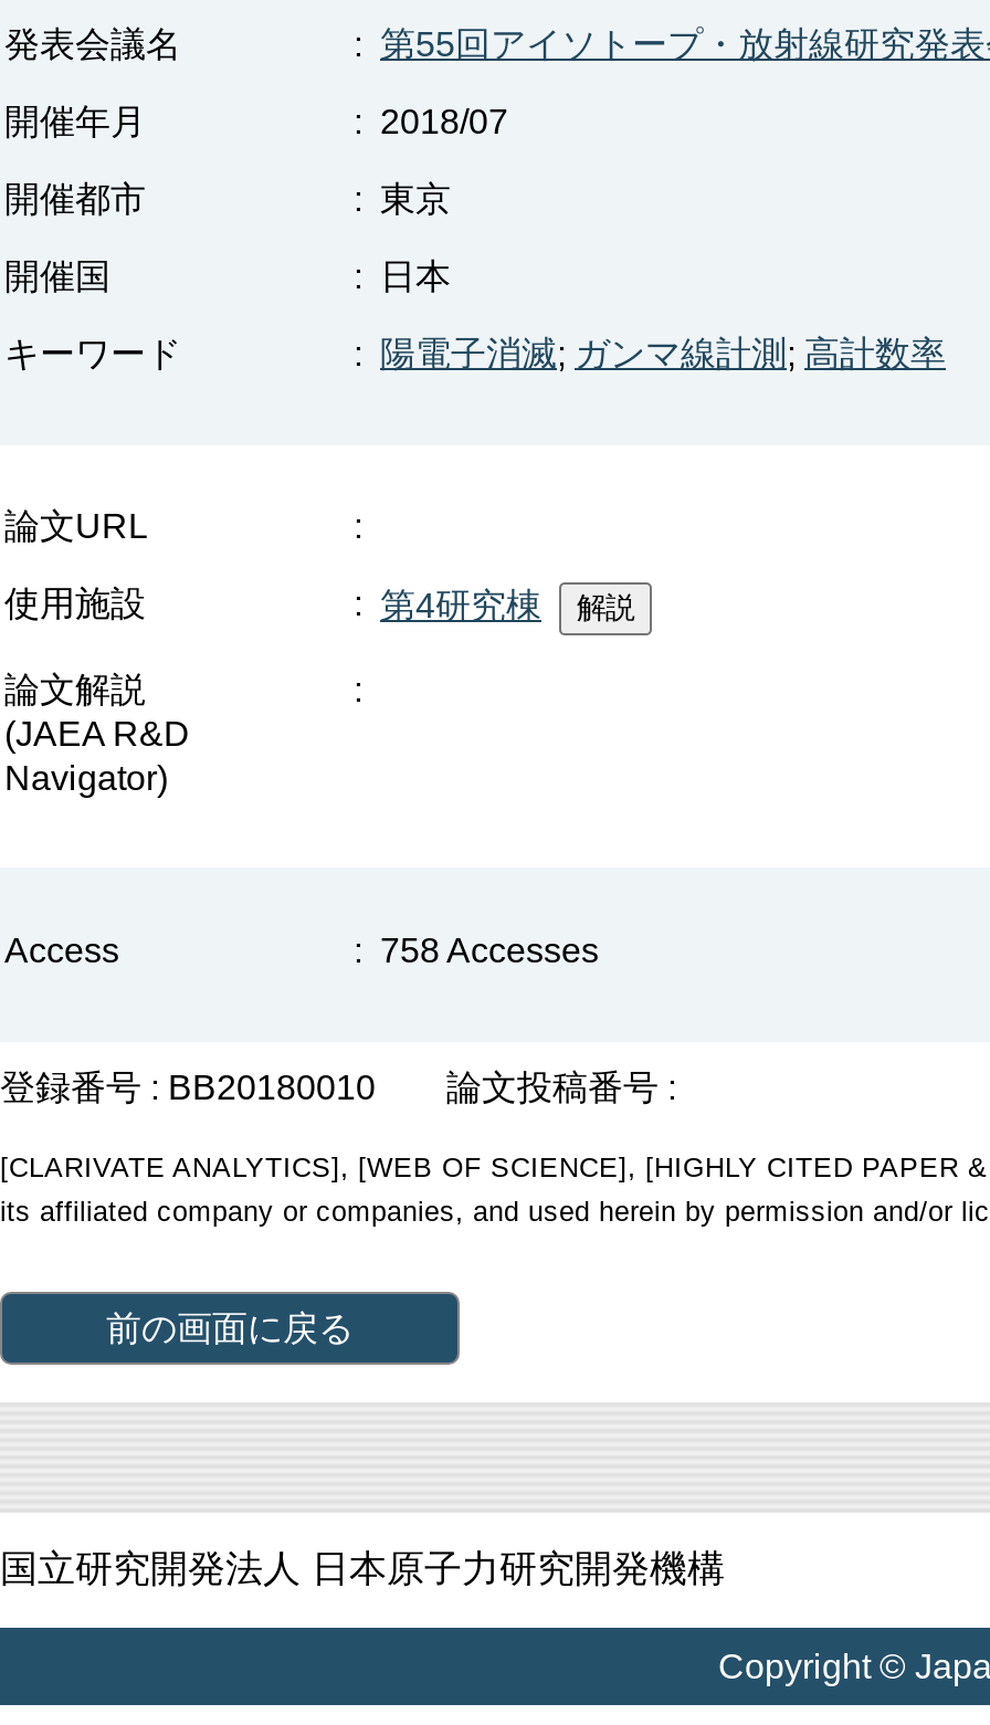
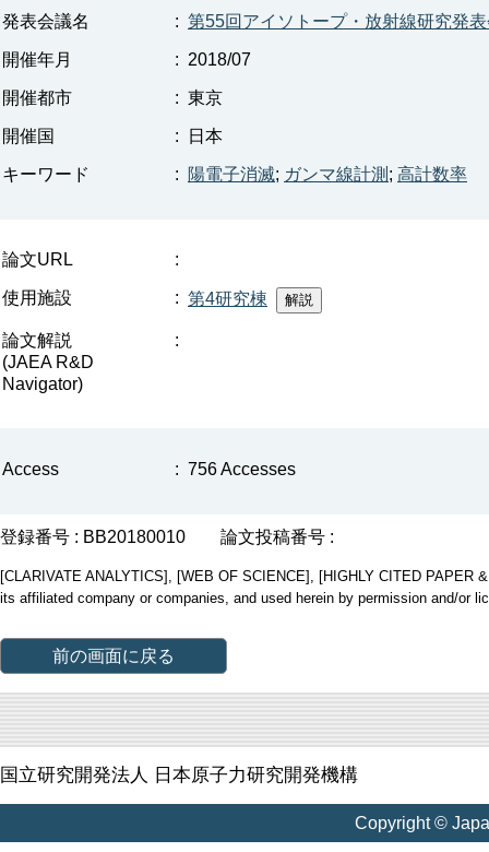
- : 758 Accesses
+ : 756 Accesses
